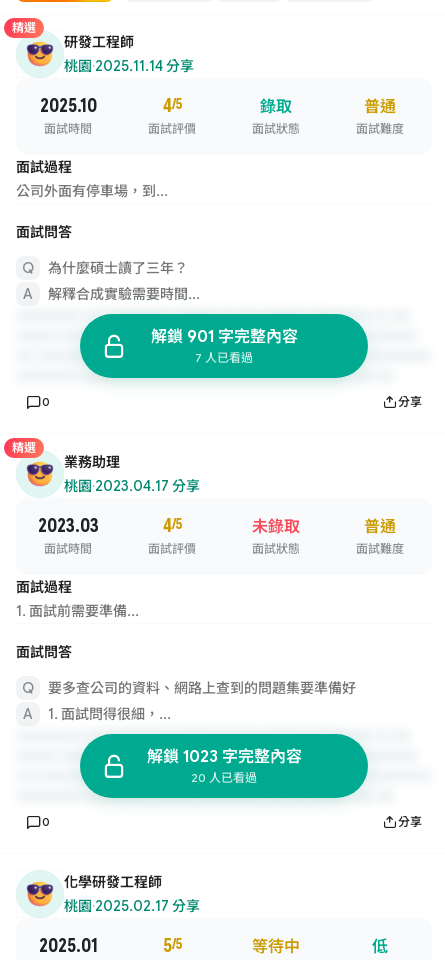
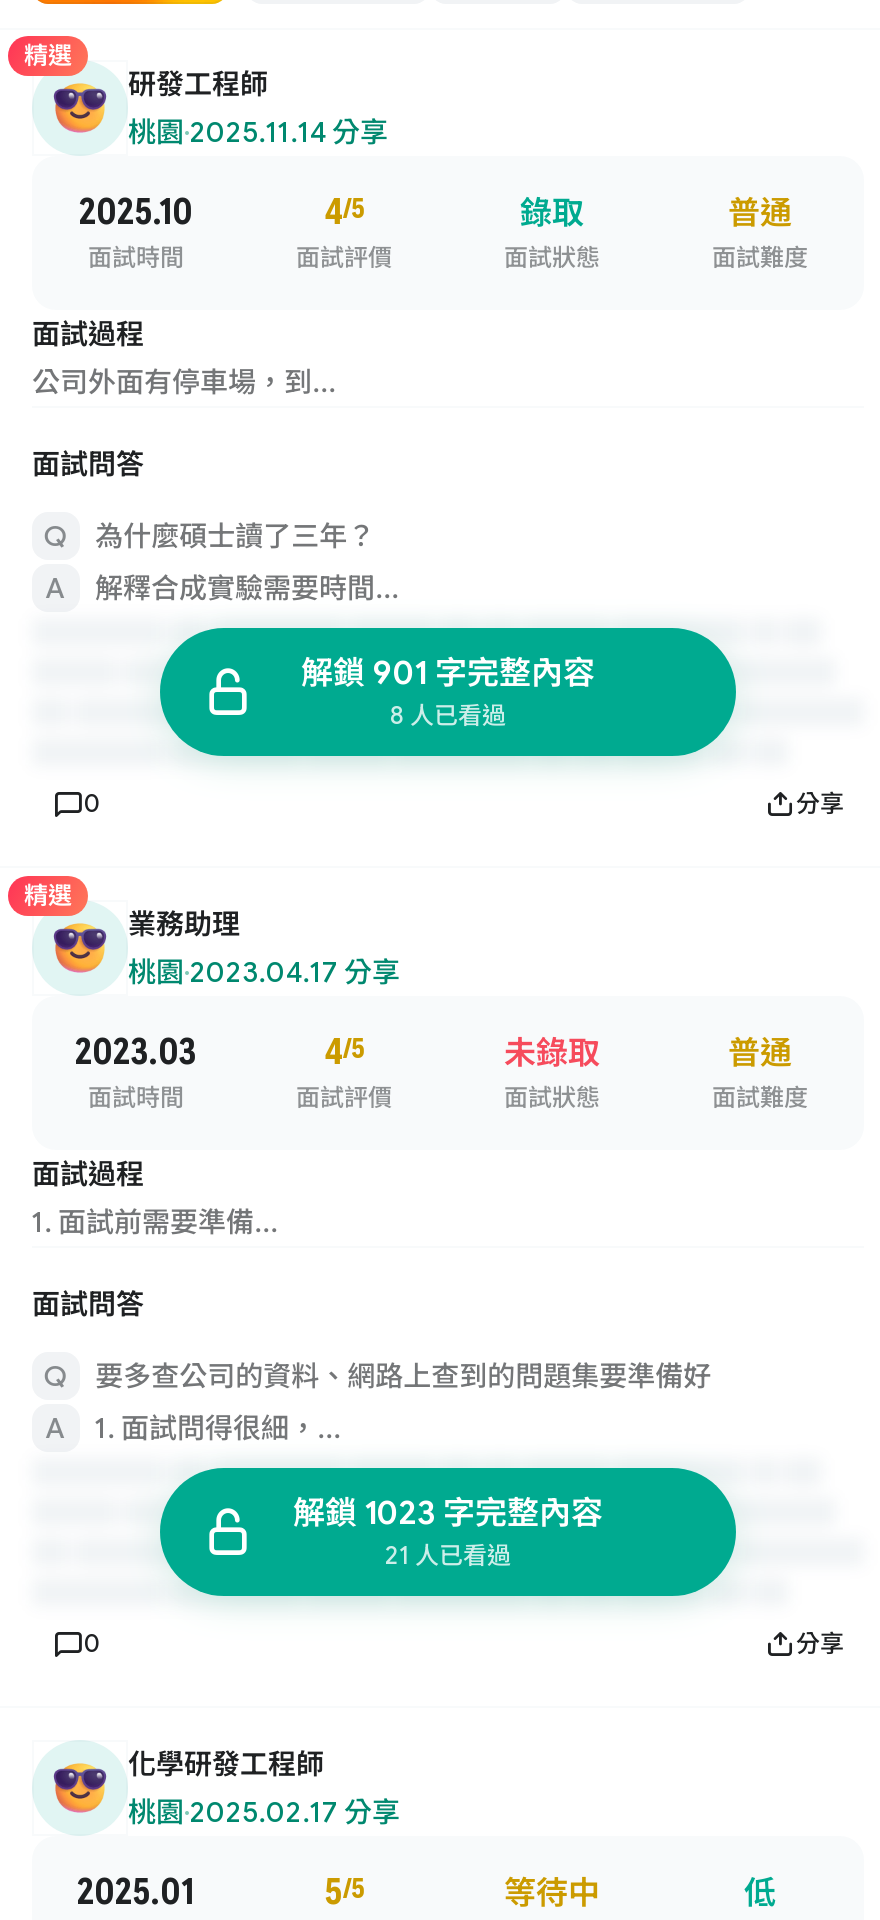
- 7 人已看過
+ 8 人已看過

- 20 人已看過
+ 21 人已看過
